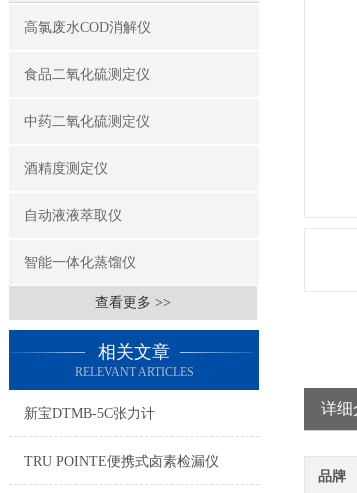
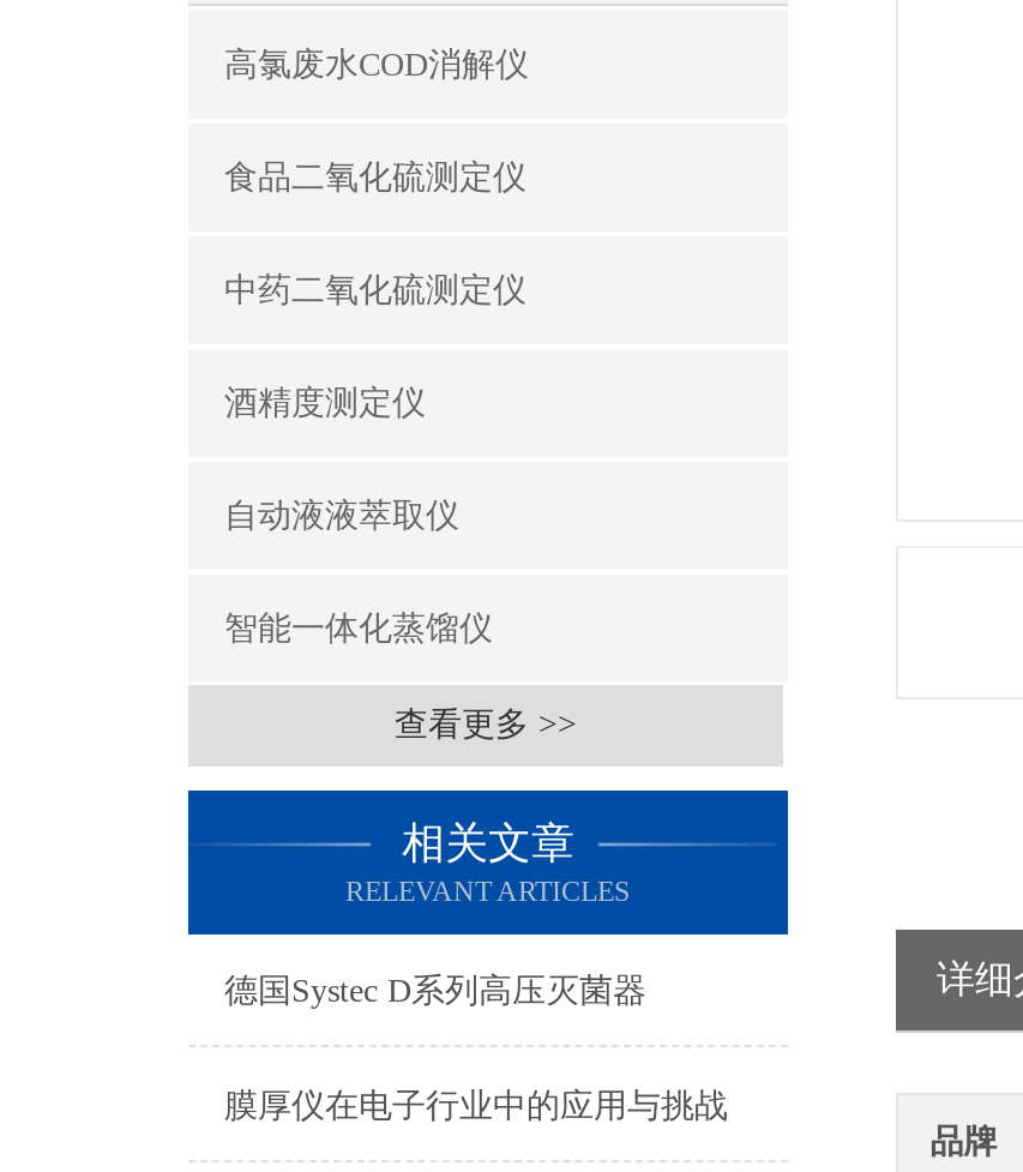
- 新宝DTMB-5C张力计
+ 德国Systec D系列高压灭菌器

- TRU POINTE便携式卤素检漏仪
+ 膜厚仪在电子行业中的应用与挑战
